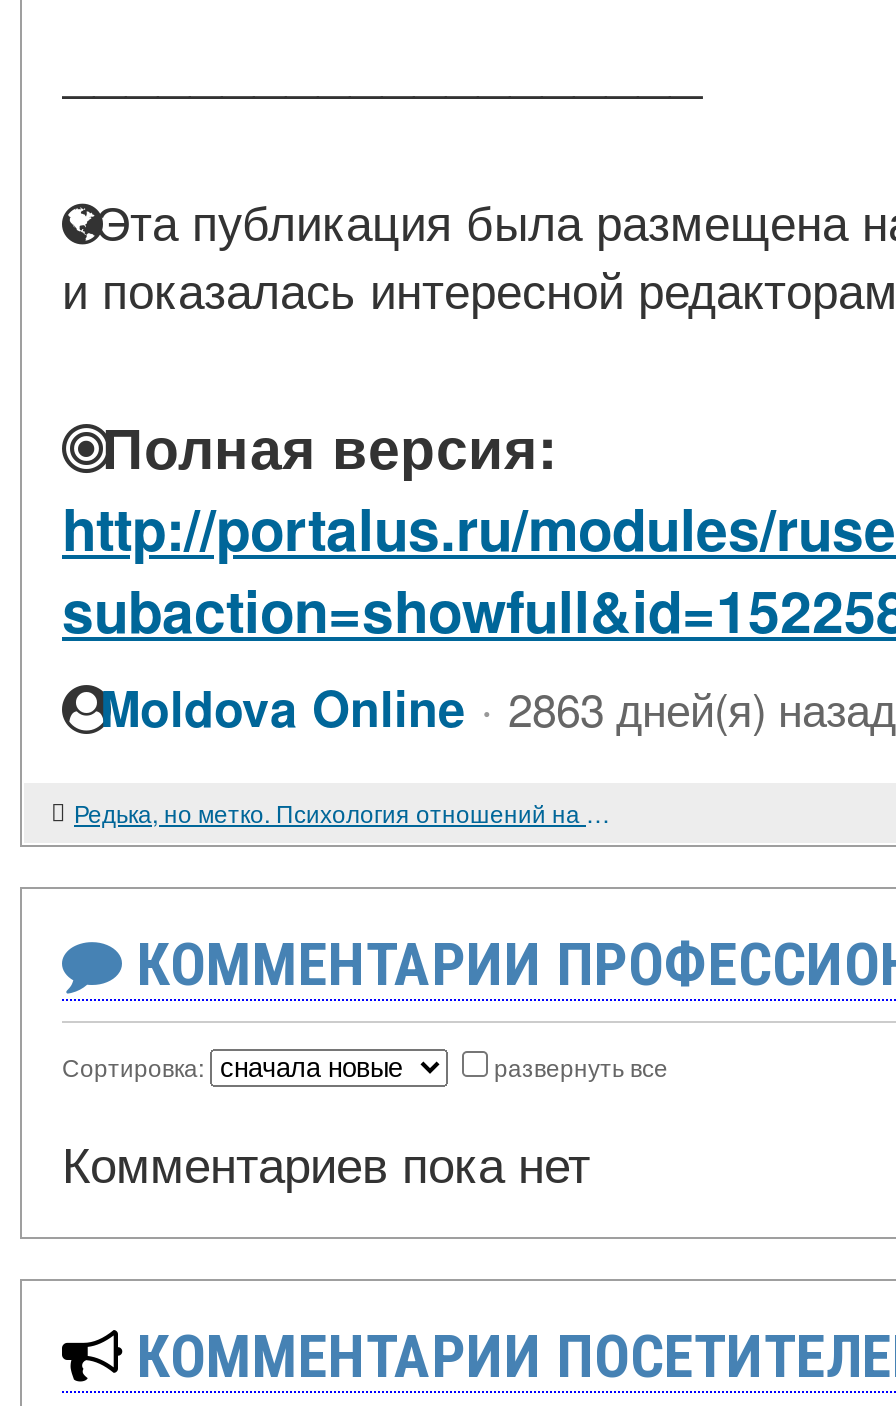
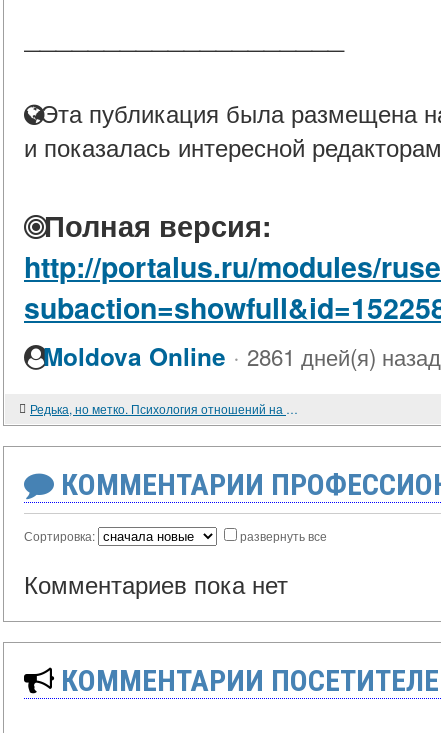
- Moldova Online · 2863 дней(я) назад
+ Moldova Online · 2861 дней(я) назад
